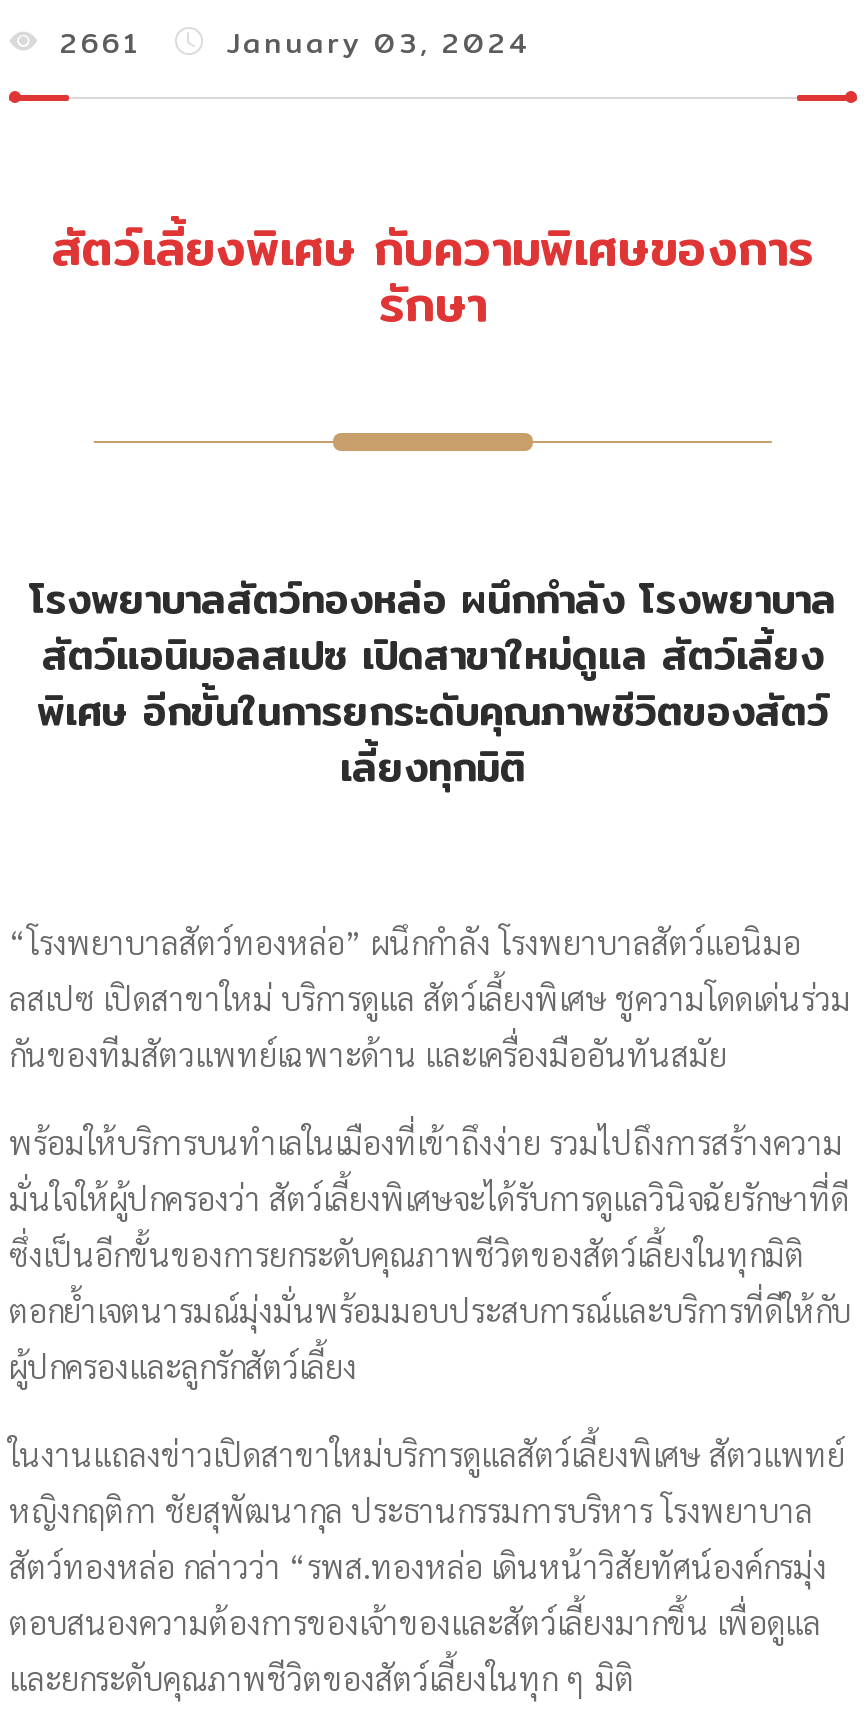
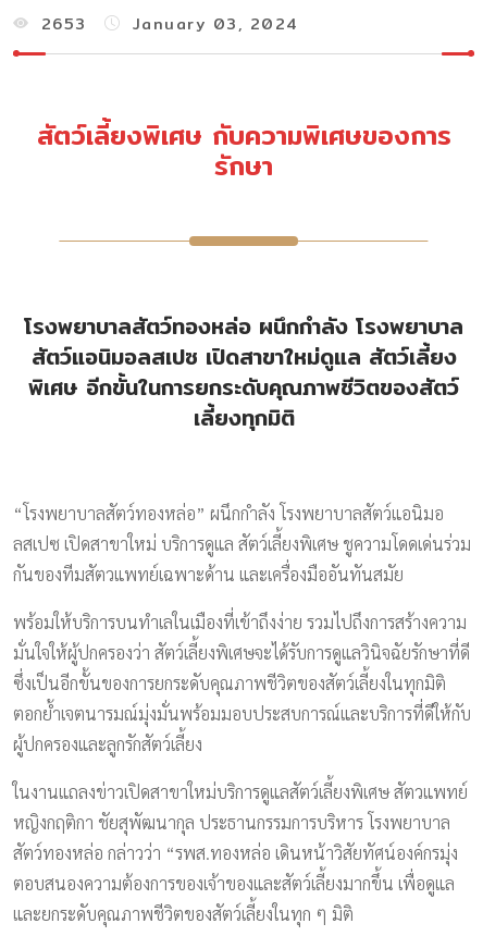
- 2661 January 03, 2024
+ 2653 January 03, 2024
